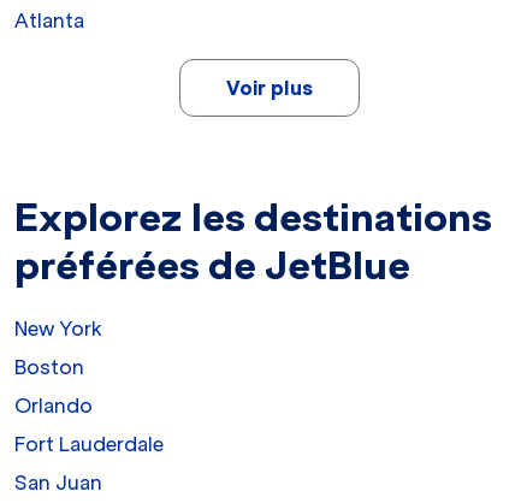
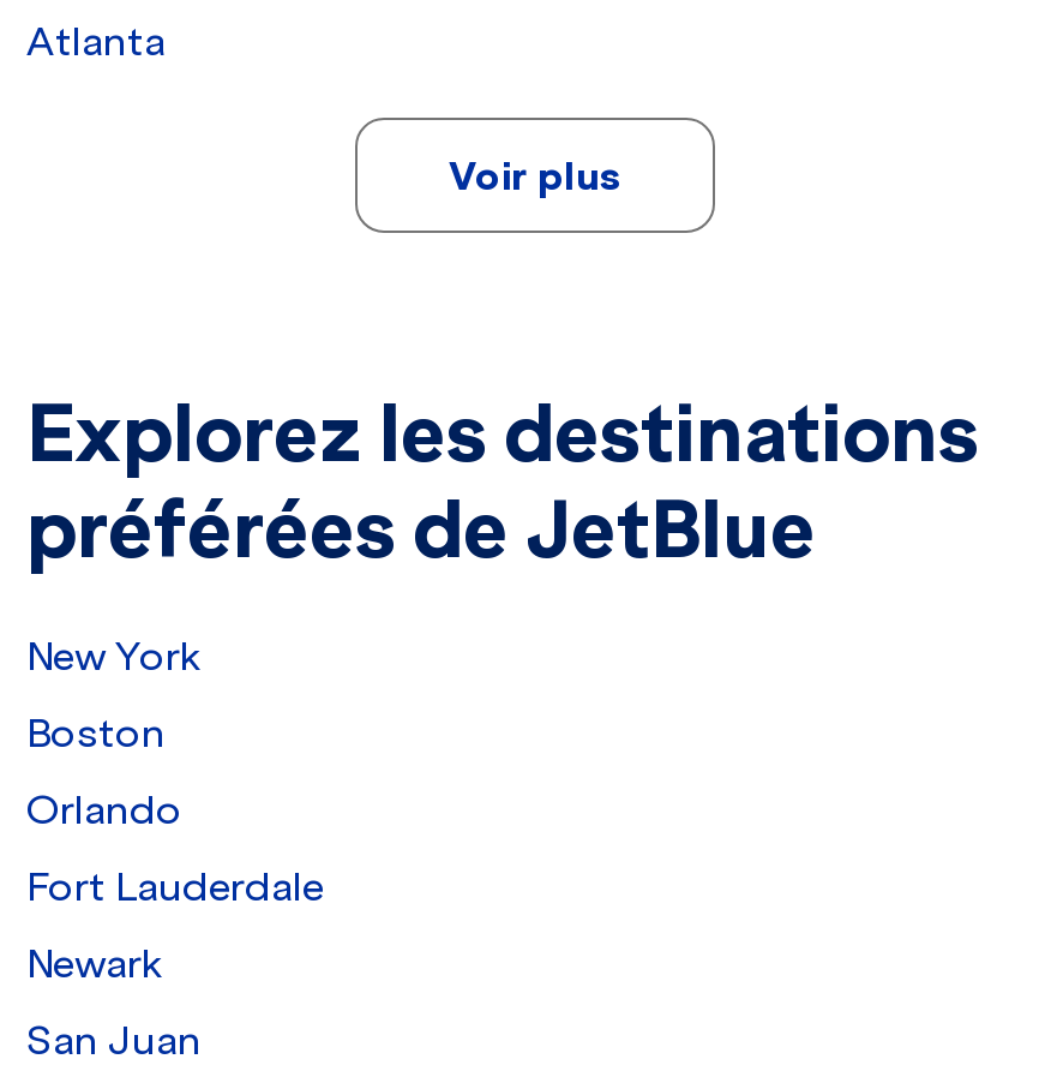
+ Newark
